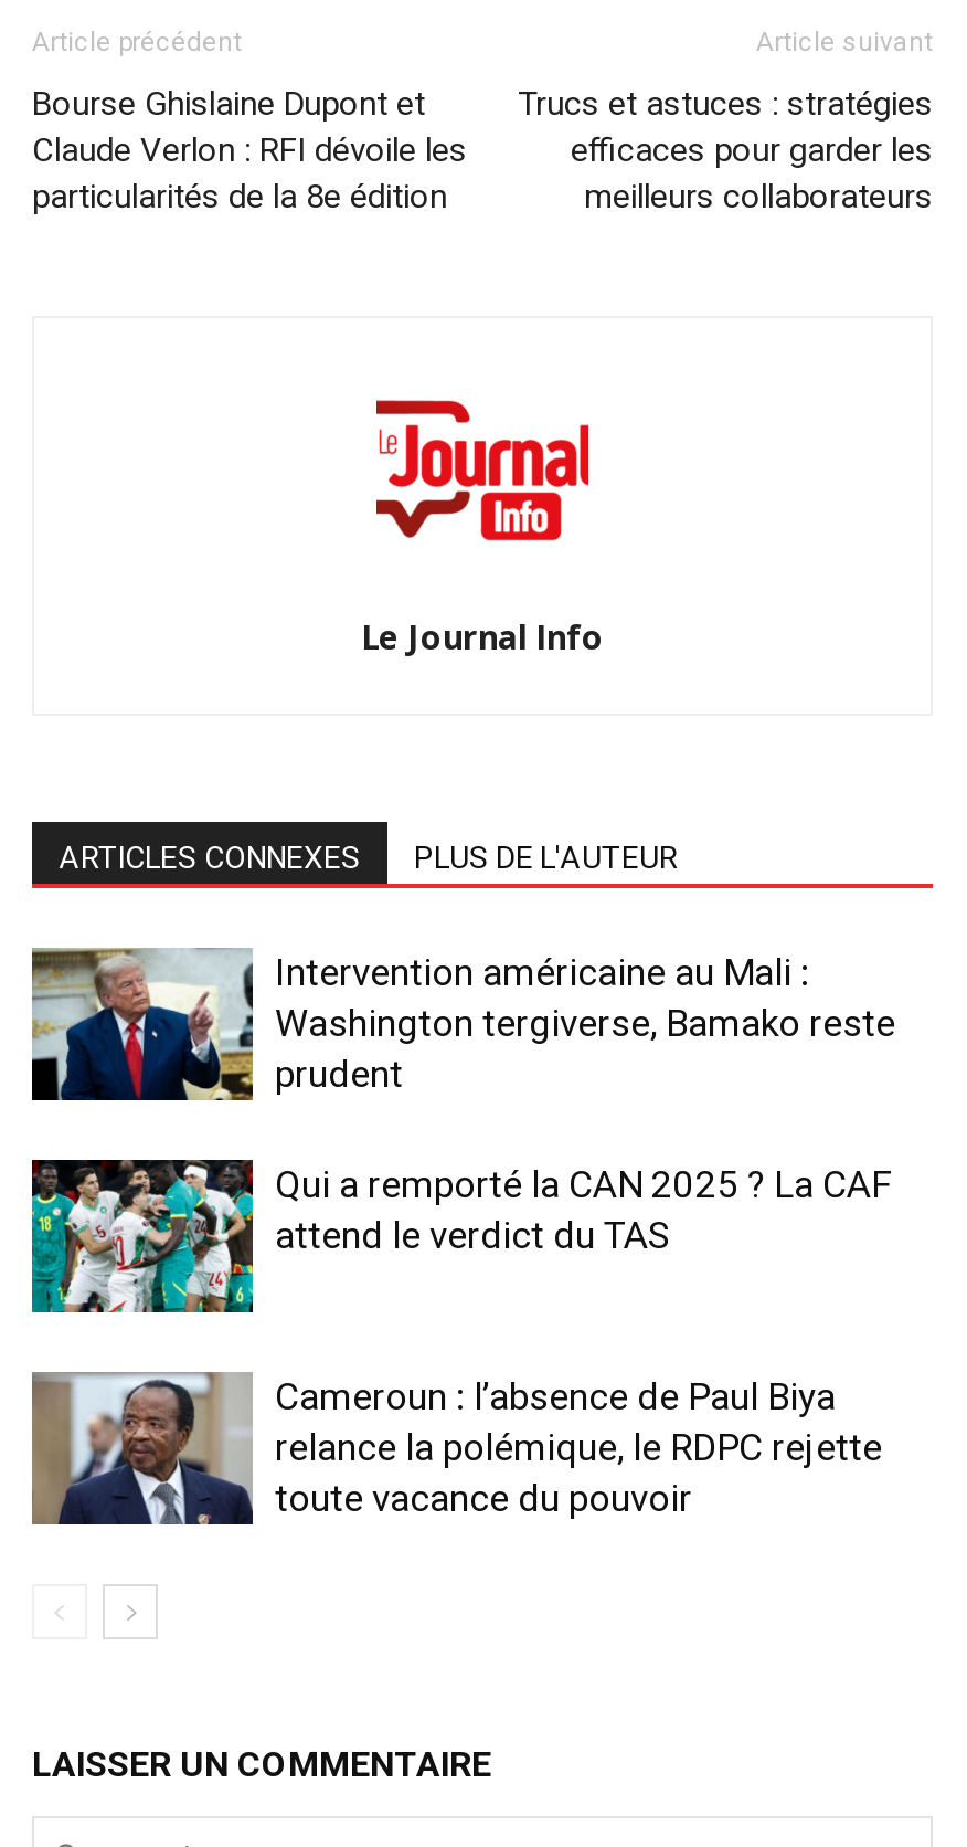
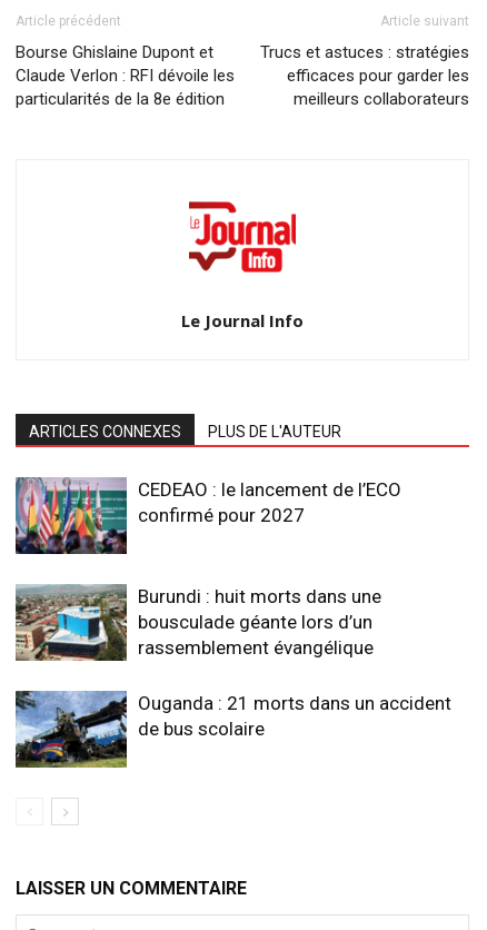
- [image]
- Intervention américaine au Mali :
- Washington tergiverse, Bamako reste
- prudent
+ [image]
+ CEDEAO : le lancement de l’ECO
+ confirmé pour 2027

- [image]
- Qui a remporté la CAN 2025 ? La CAF
- attend le verdict du TAS
+ [image]
+ Burundi : huit morts dans une
+ bousculade géante lors d’un
+ rassemblement évangélique

- [image]
- Cameroun : l’absence de Paul Biya
- relance la polémique, le RDPC rejette
- toute vacance du pouvoir
+ [image]
+ Ouganda : 21 morts dans un accident
+ de bus scolaire
